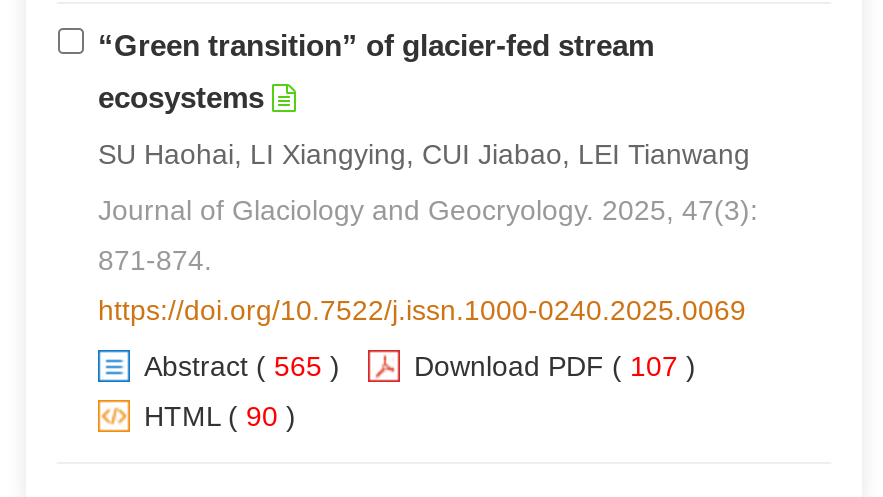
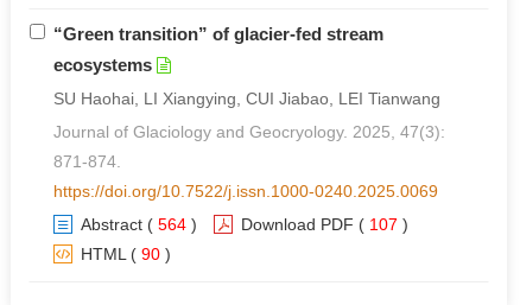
- Abstract ( 565)
+ Abstract ( 564)
